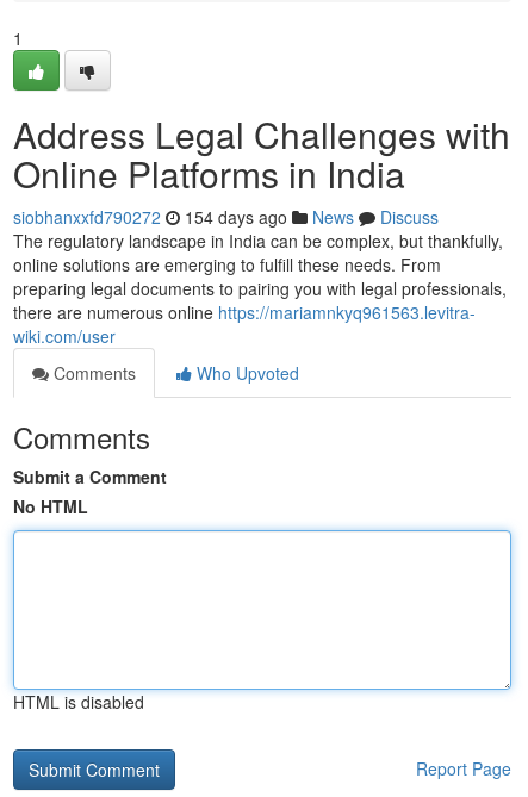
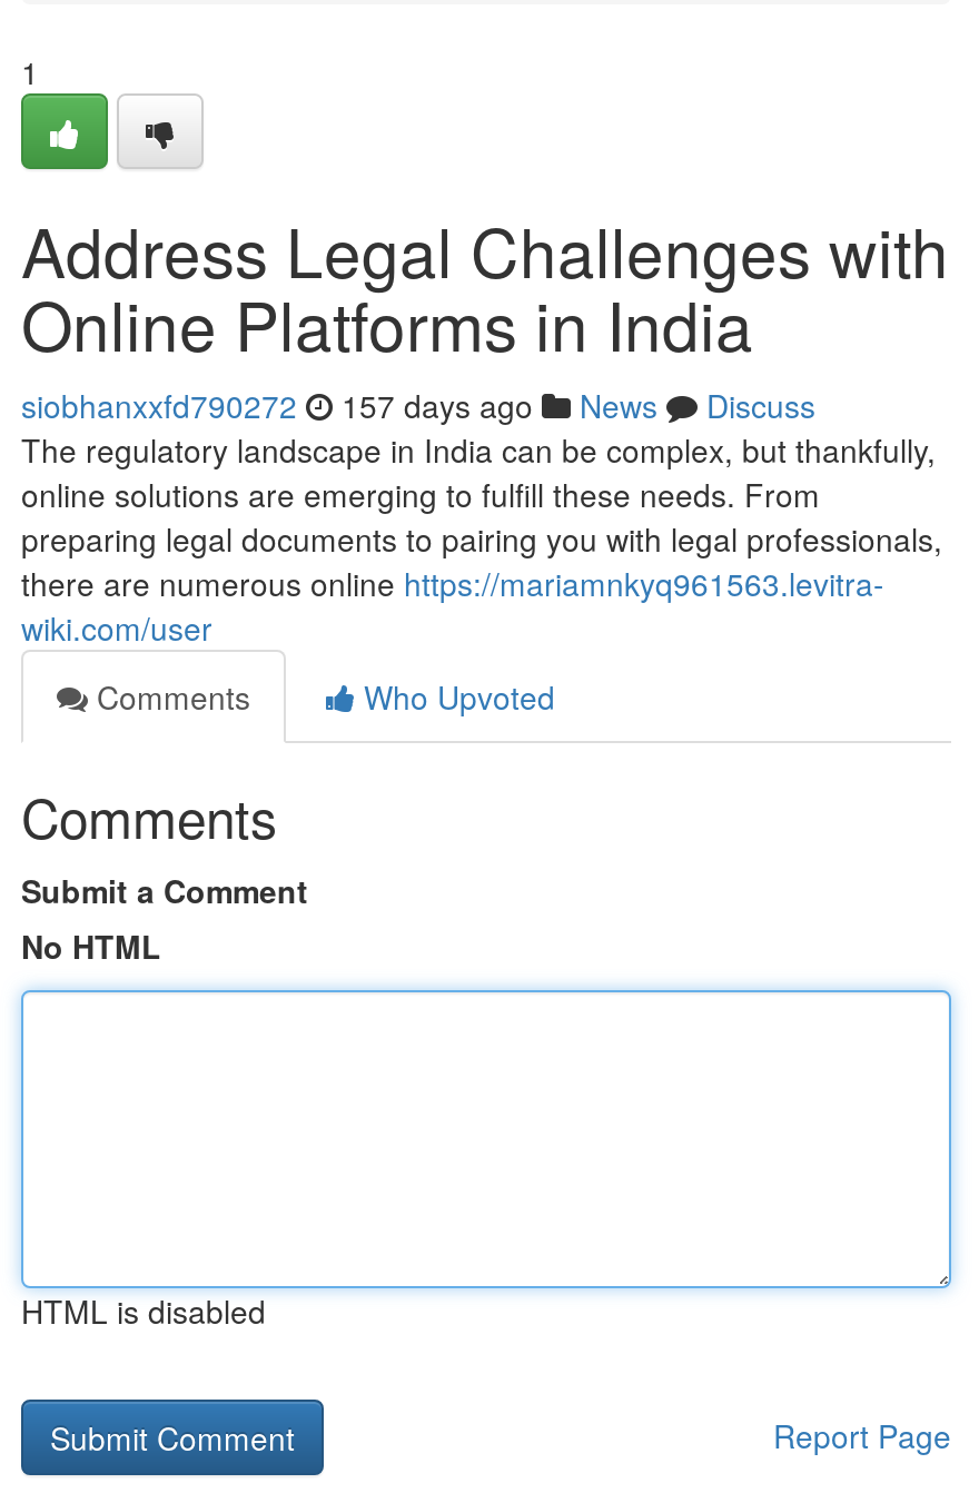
- siobhanxxfd790272 154 days ago News Discuss
+ siobhanxxfd790272 157 days ago News Discuss
